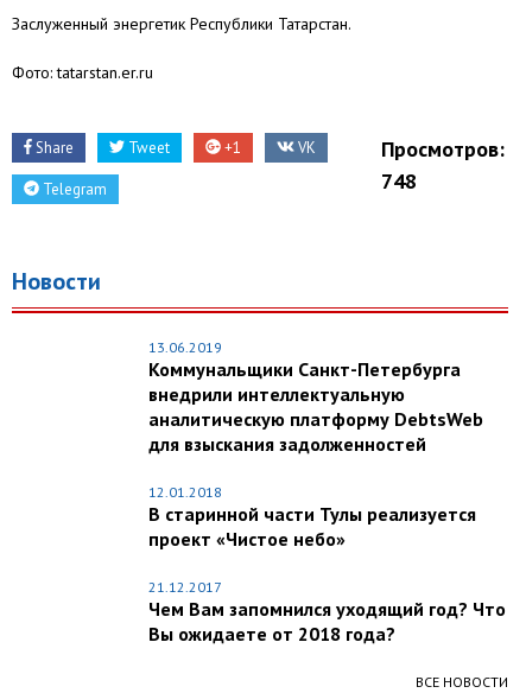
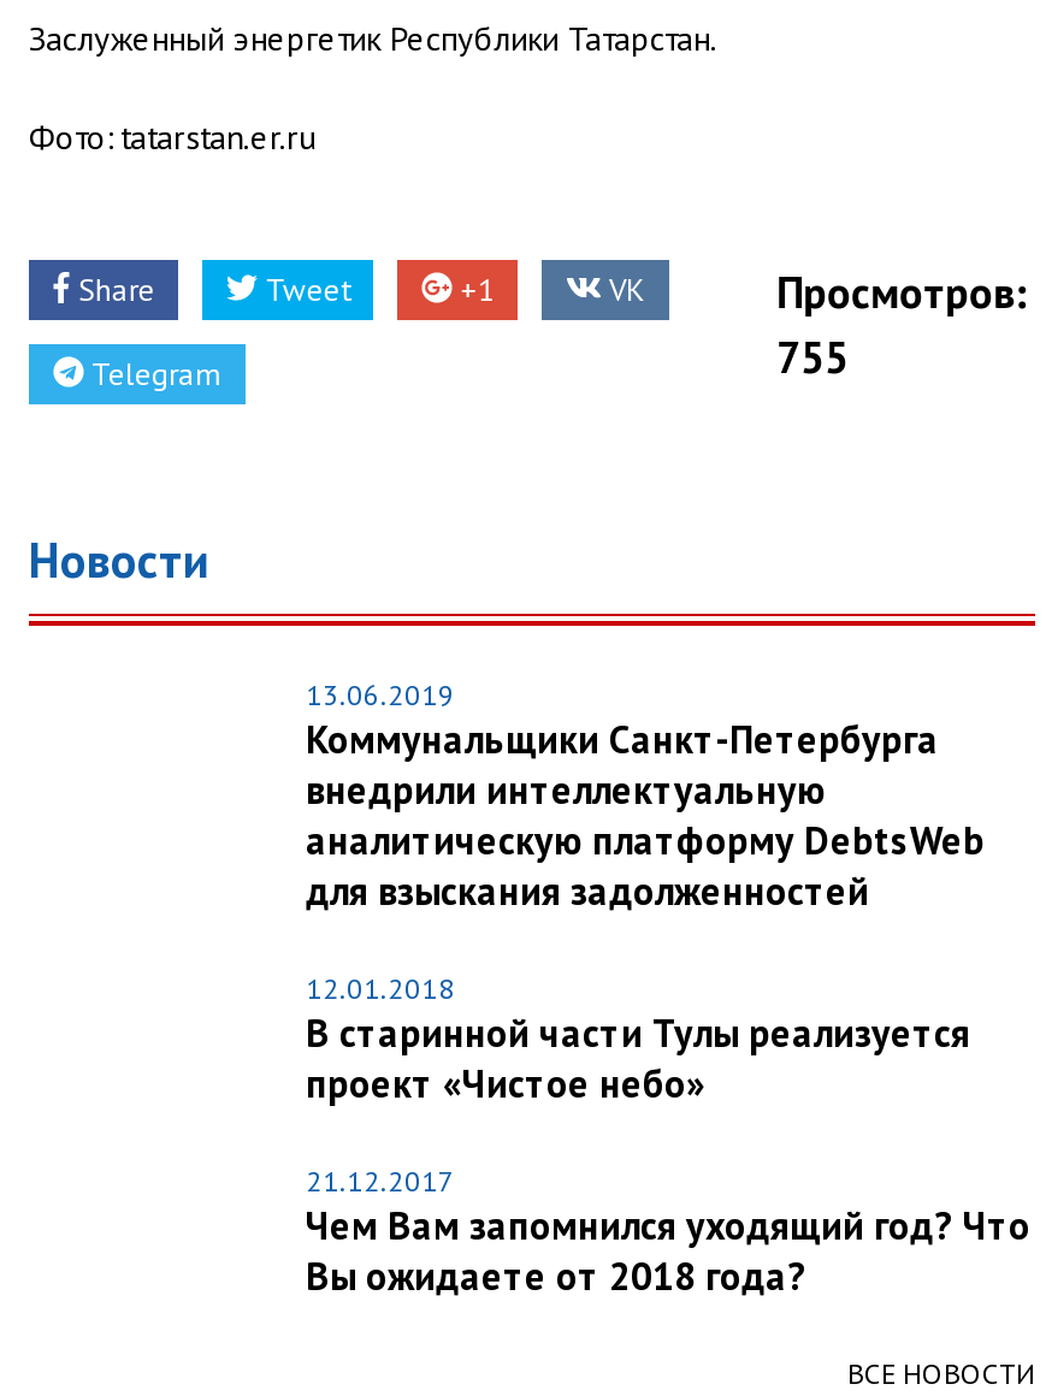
- 748
+ 755
